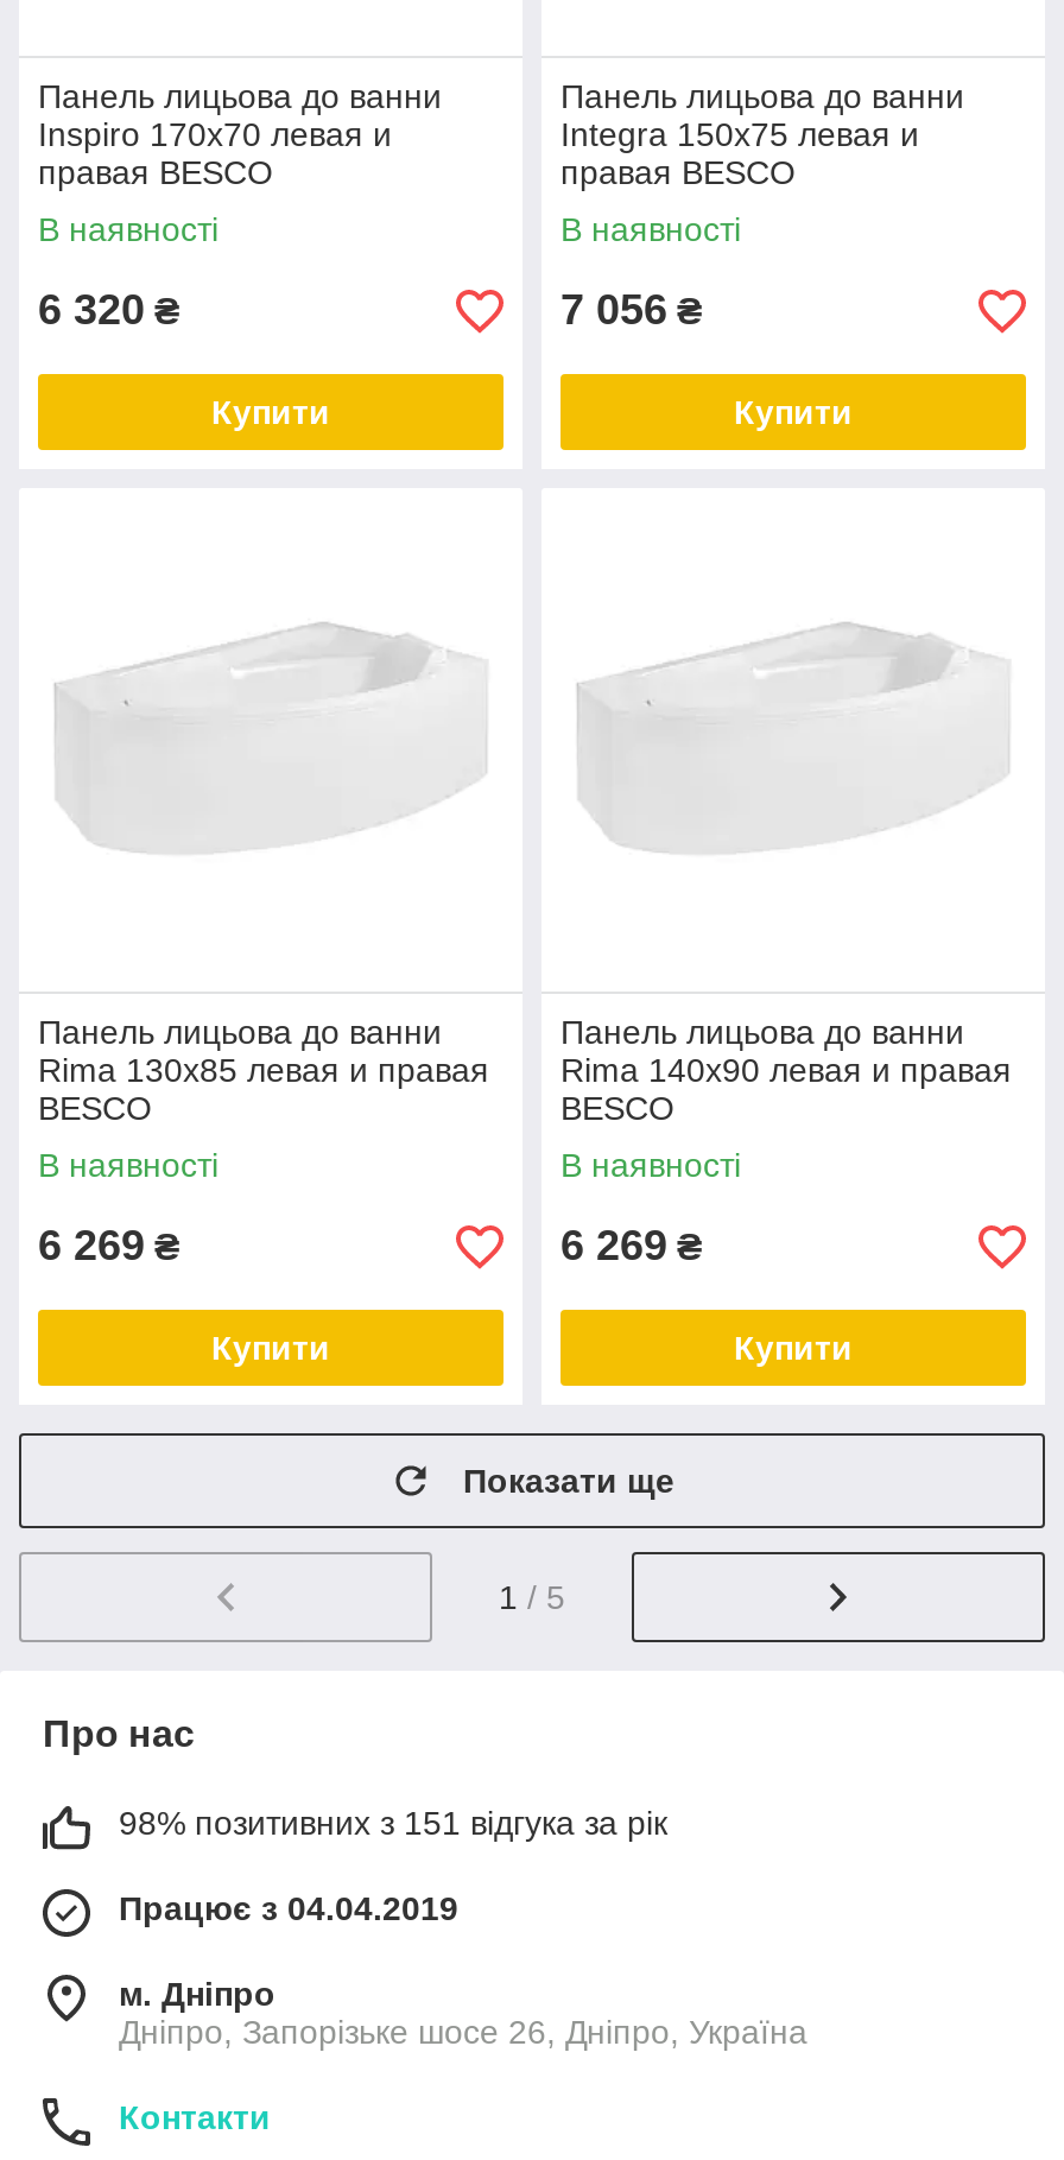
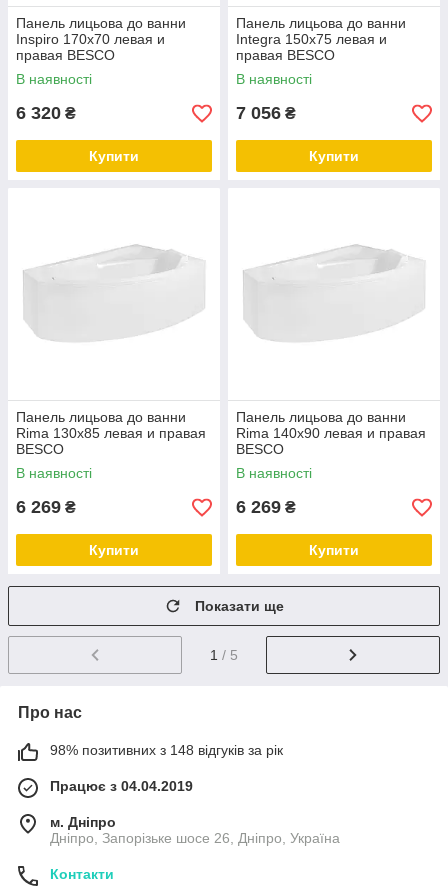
- 98% позитивних з 151 відгука за рік
+ 98% позитивних з 148 відгуків за рік
